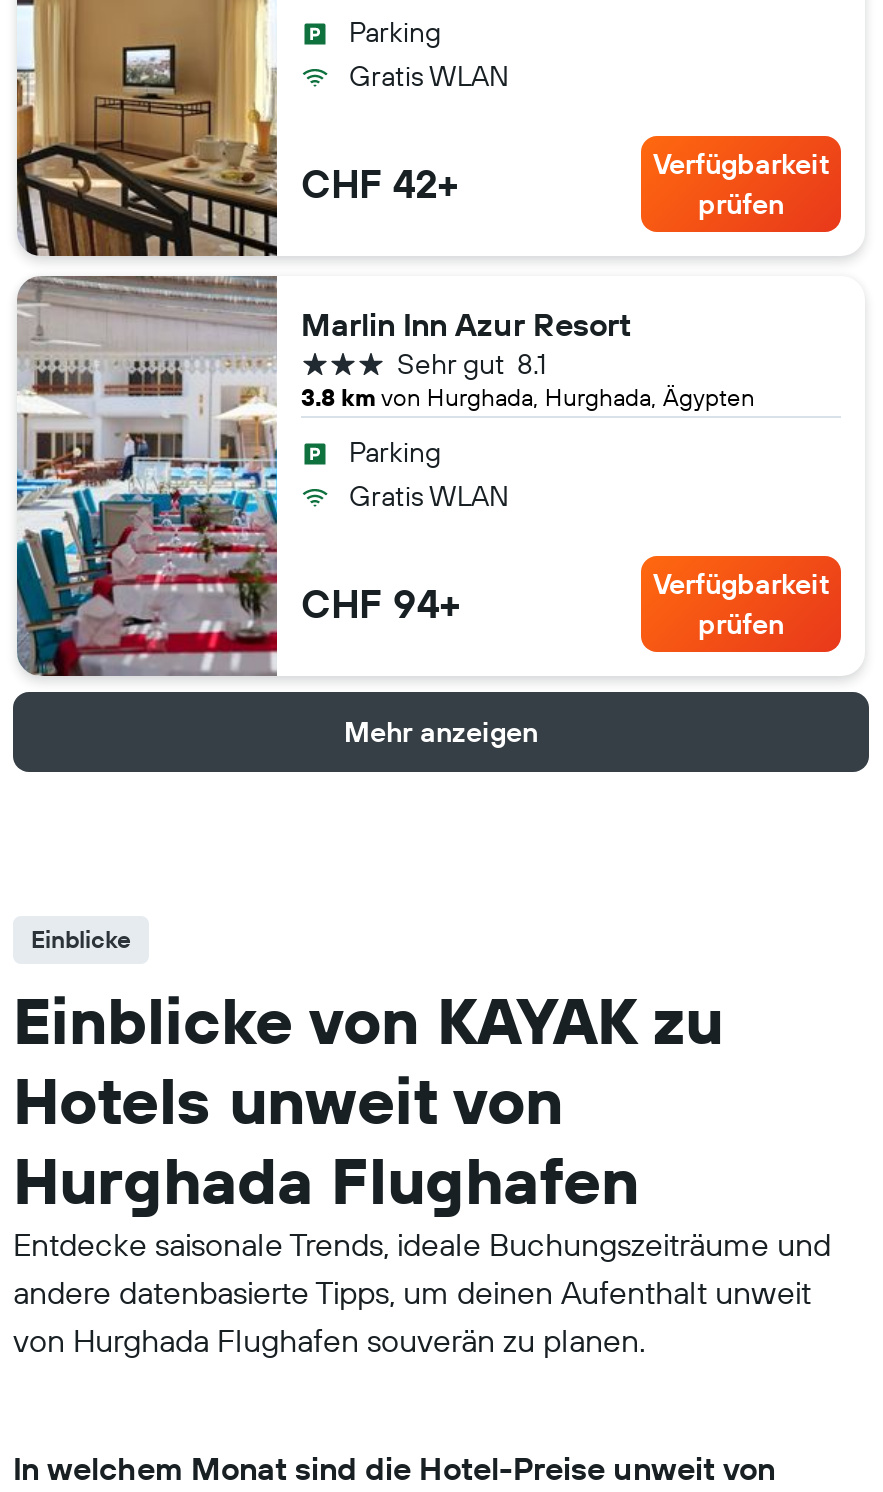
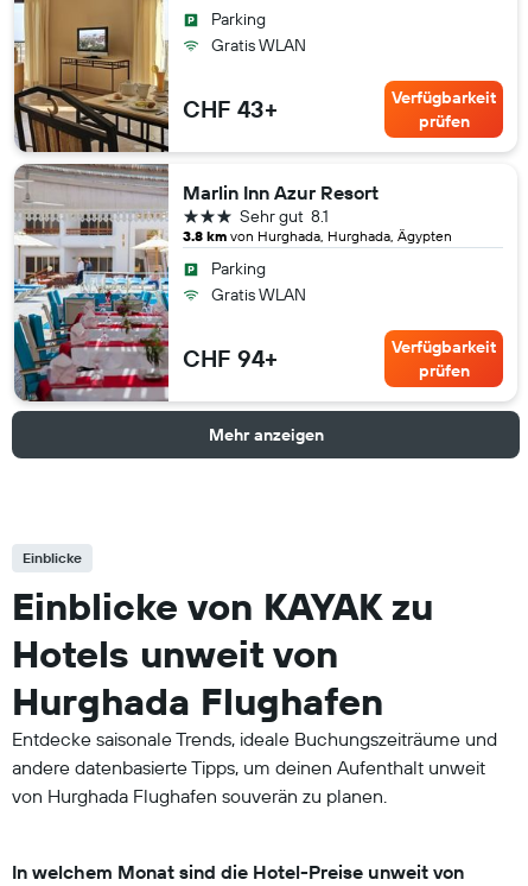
- CHF 42+
+ CHF 43+
